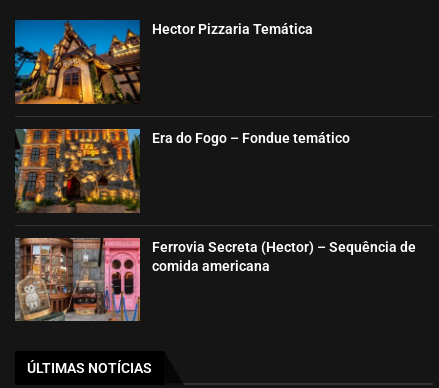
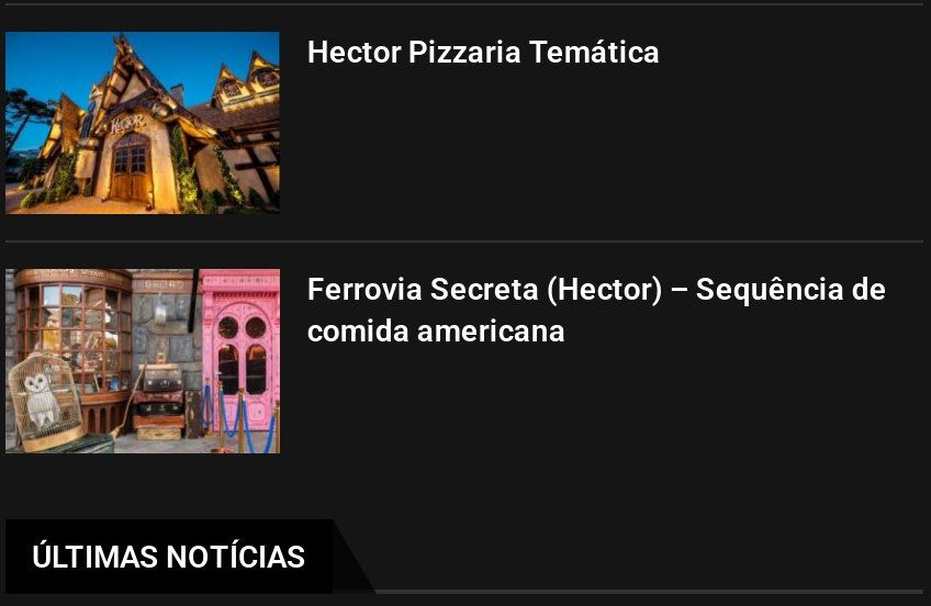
- [image]
- Era do Fogo – Fondue temático
